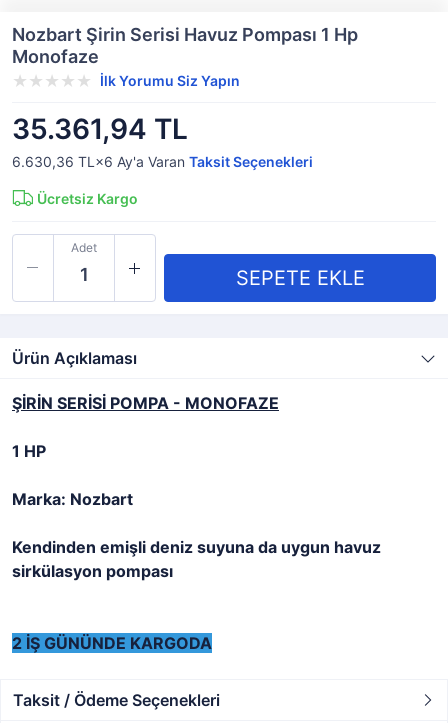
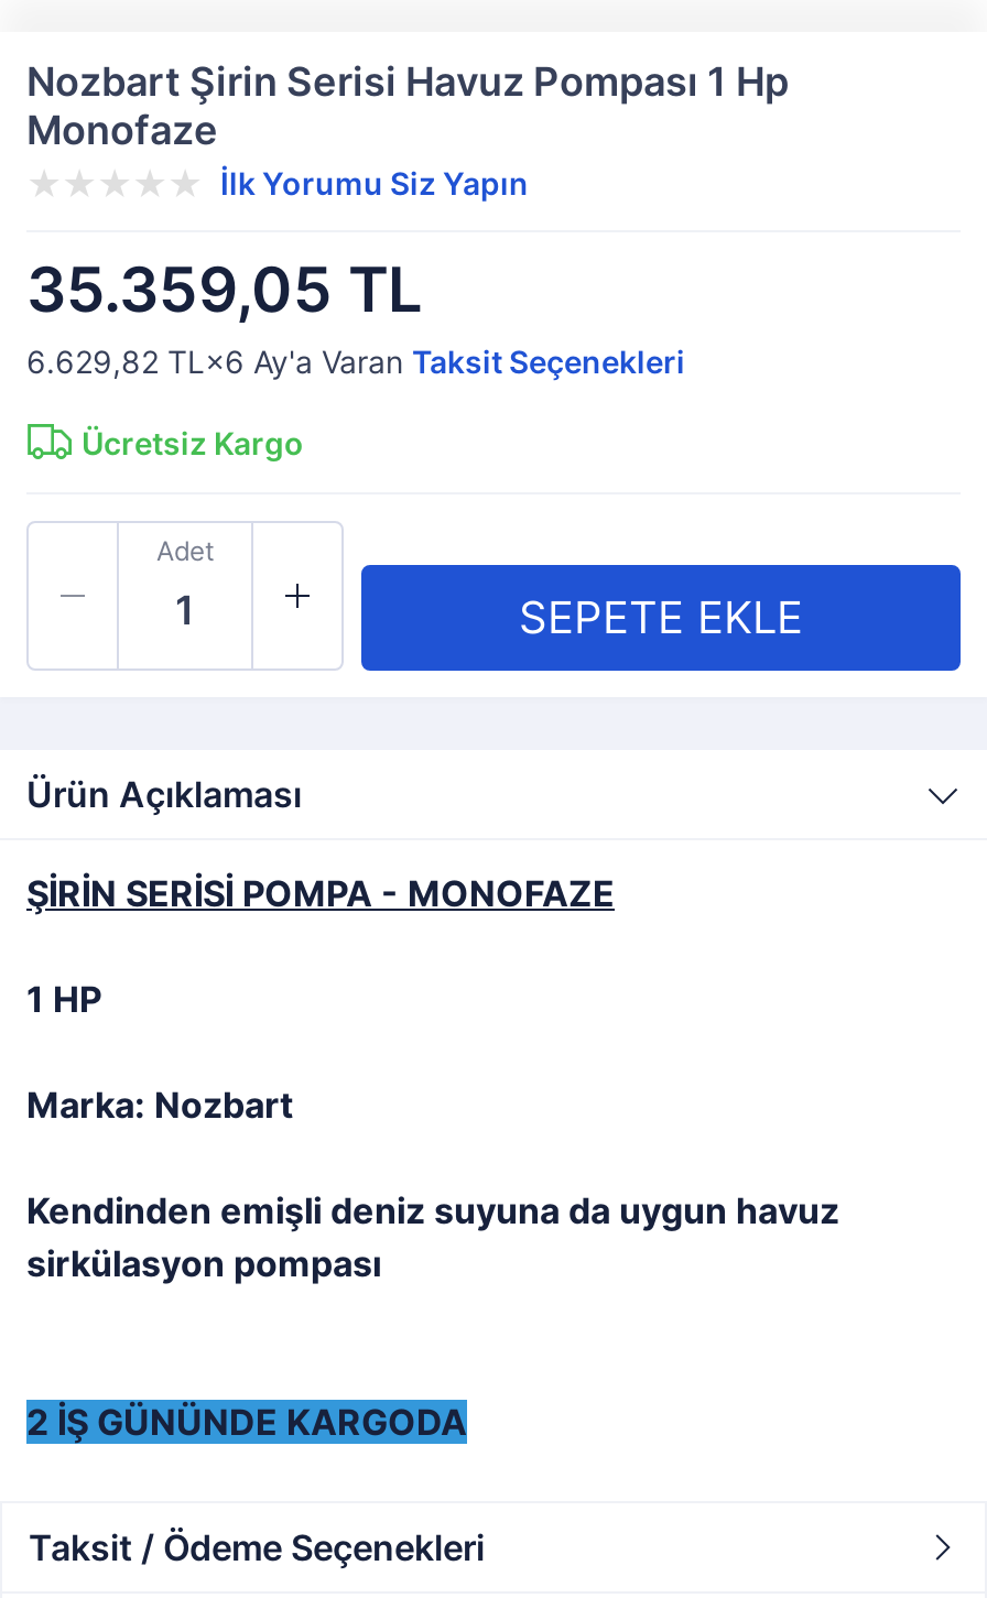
- 35.361,94 TL
+ 35.359,05 TL

- 6.630,36 TL×6 Ay'a Varan Taksit Seçenekleri
+ 6.629,82 TL×6 Ay'a Varan Taksit Seçenekleri
